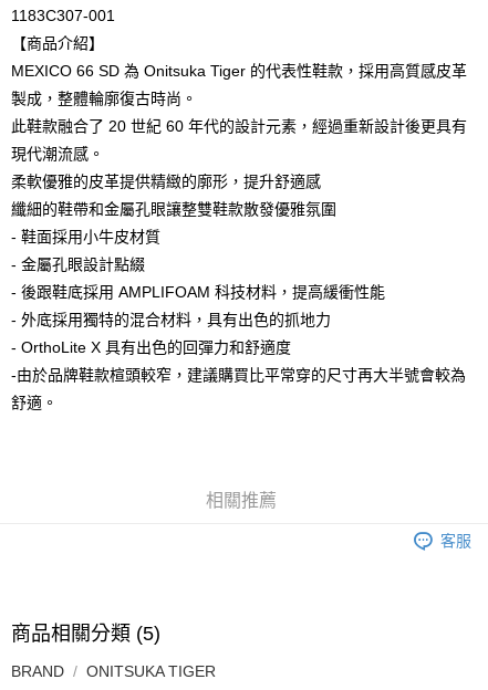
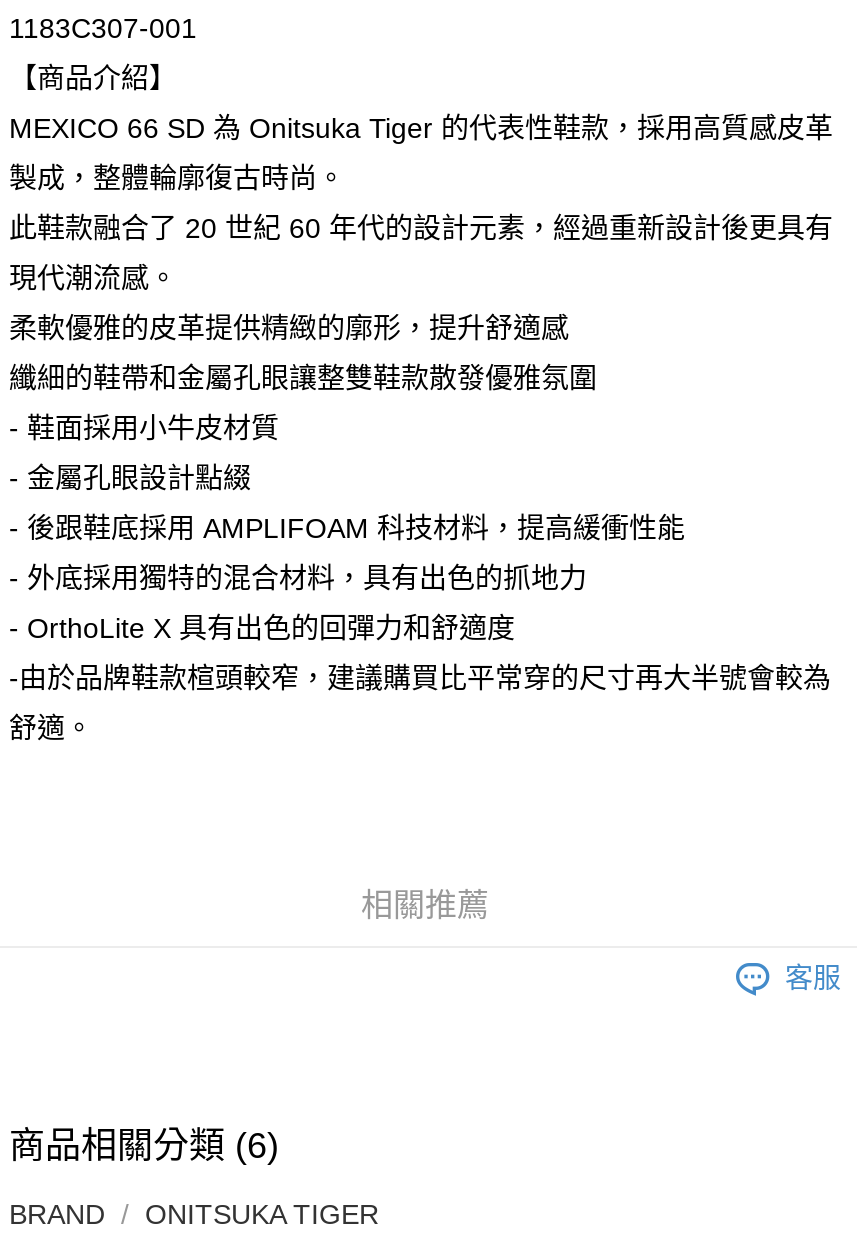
- 商品相關分類 (5)
+ 商品相關分類 (6)
